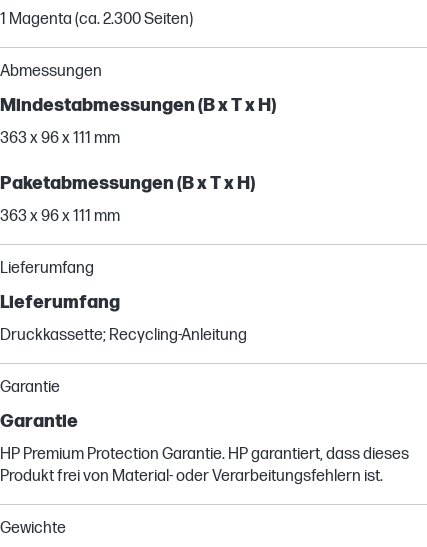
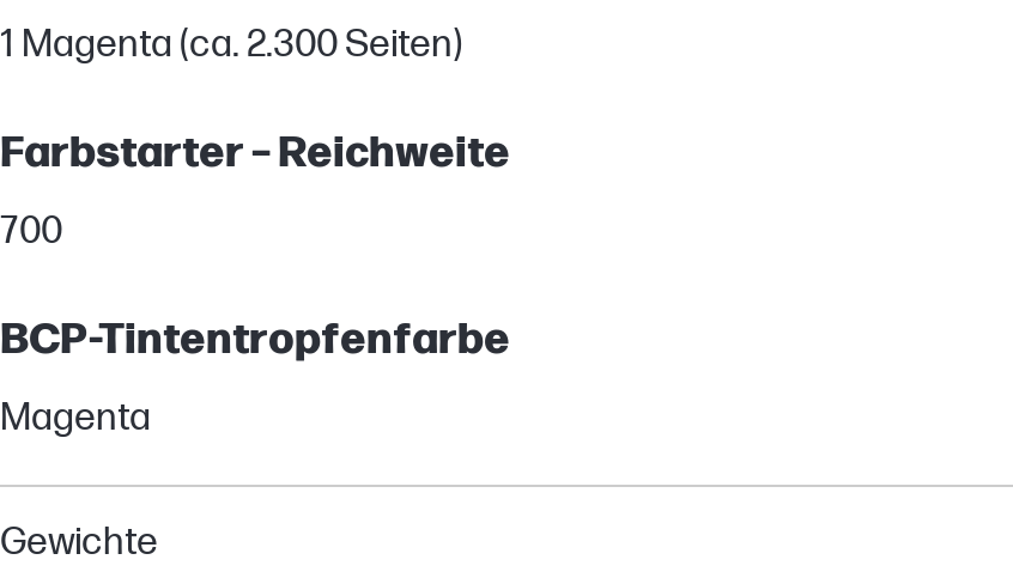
- Abmessungen
- Mindestabmessungen (B x T x H)
- 363 x 96 x 111 mm
- Paketabmessungen (B x T x H)
- 363 x 96 x 111 mm
- Lieferumfang
- Lieferumfang
- Druckkassette; Recycling-Anleitung
- Garantie
- Garantie
- HP Premium Protection Garantie. HP garantiert, dass dieses
- Produkt frei von Material- oder Verarbeitungsfehlern ist.
+ Farbstarter – Reichweite
+ 700
+ BCP-Tintentropfenfarbe
+ Magenta
